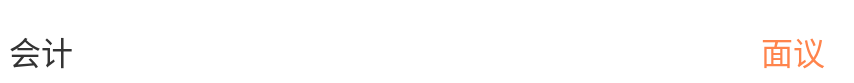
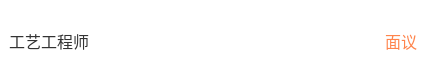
- 会计
+ 工艺工程师
